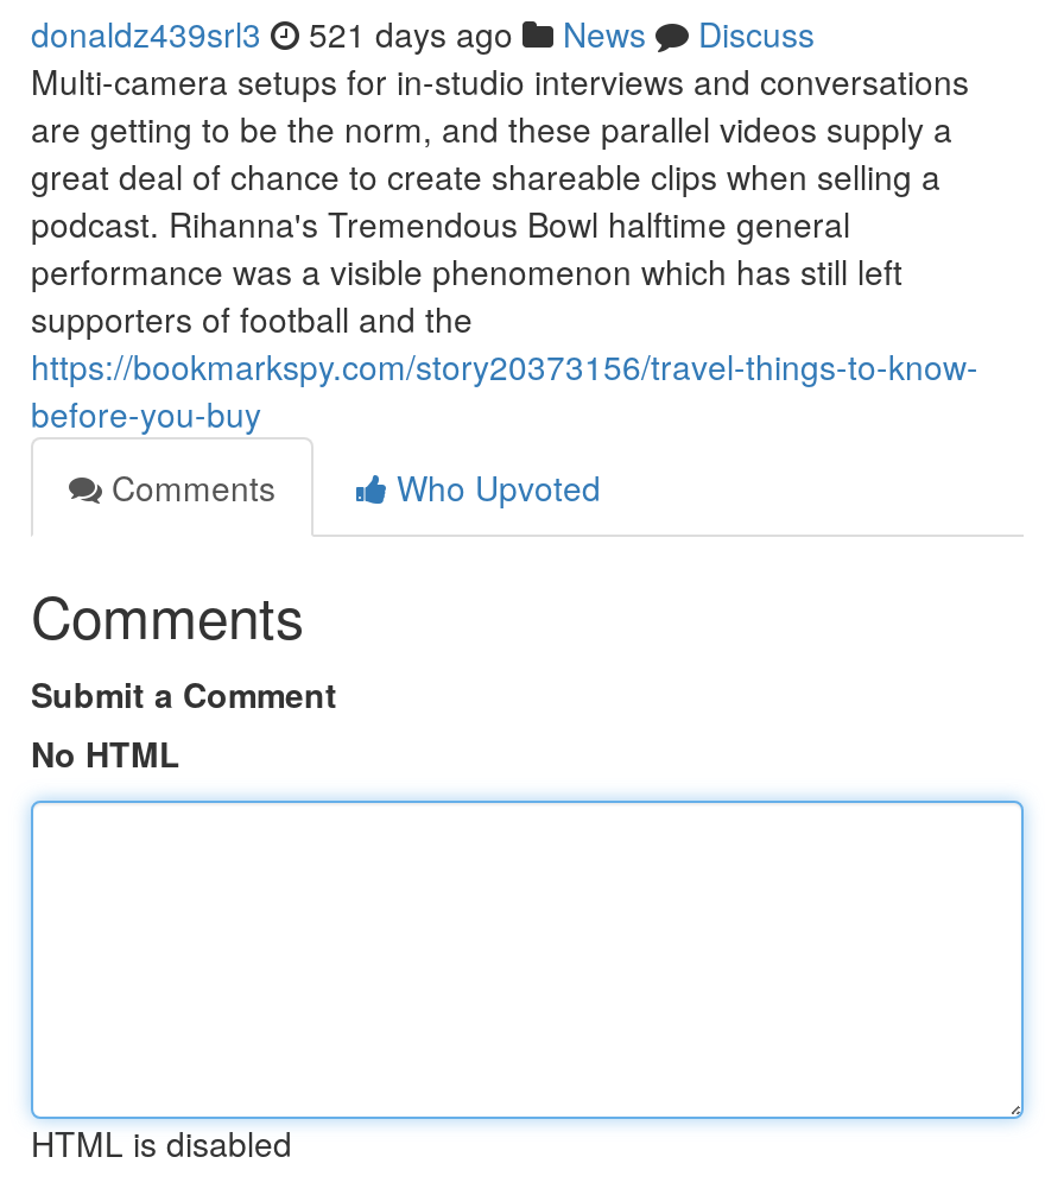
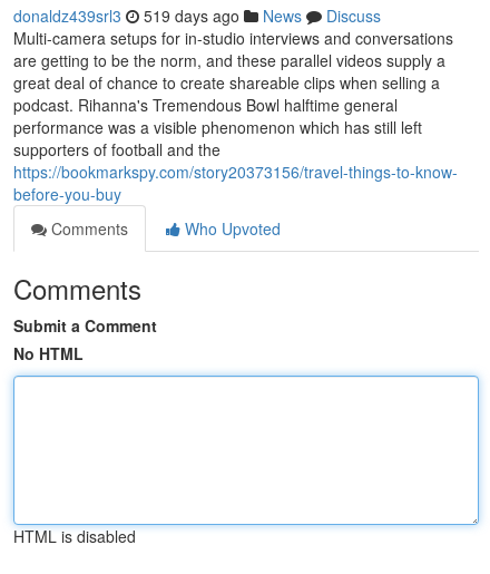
- donaldz439srl3 521 days ago News Discuss
+ donaldz439srl3 519 days ago News Discuss
